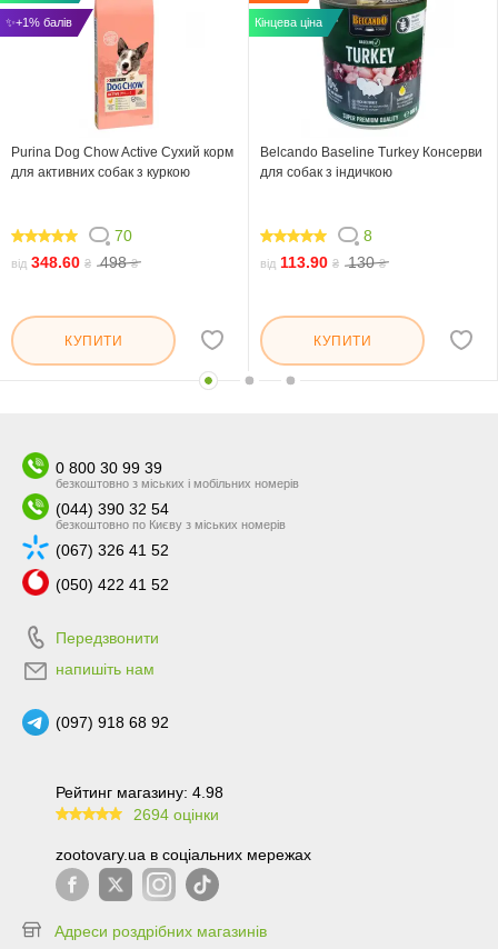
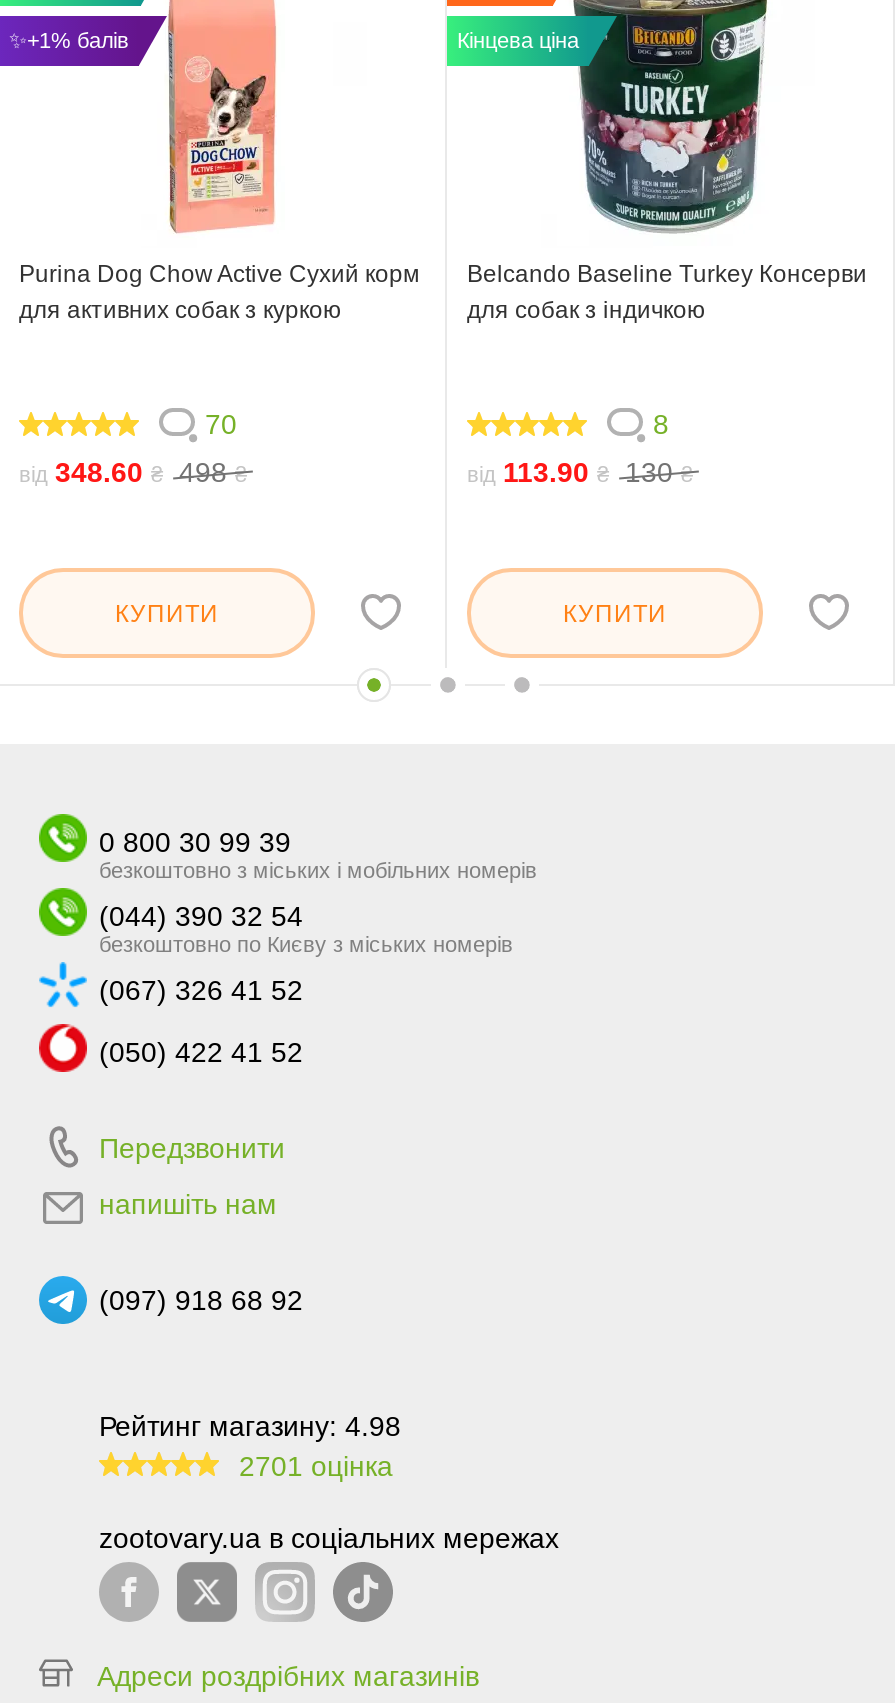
- 2694 оцінки
+ 2701 оцінка
